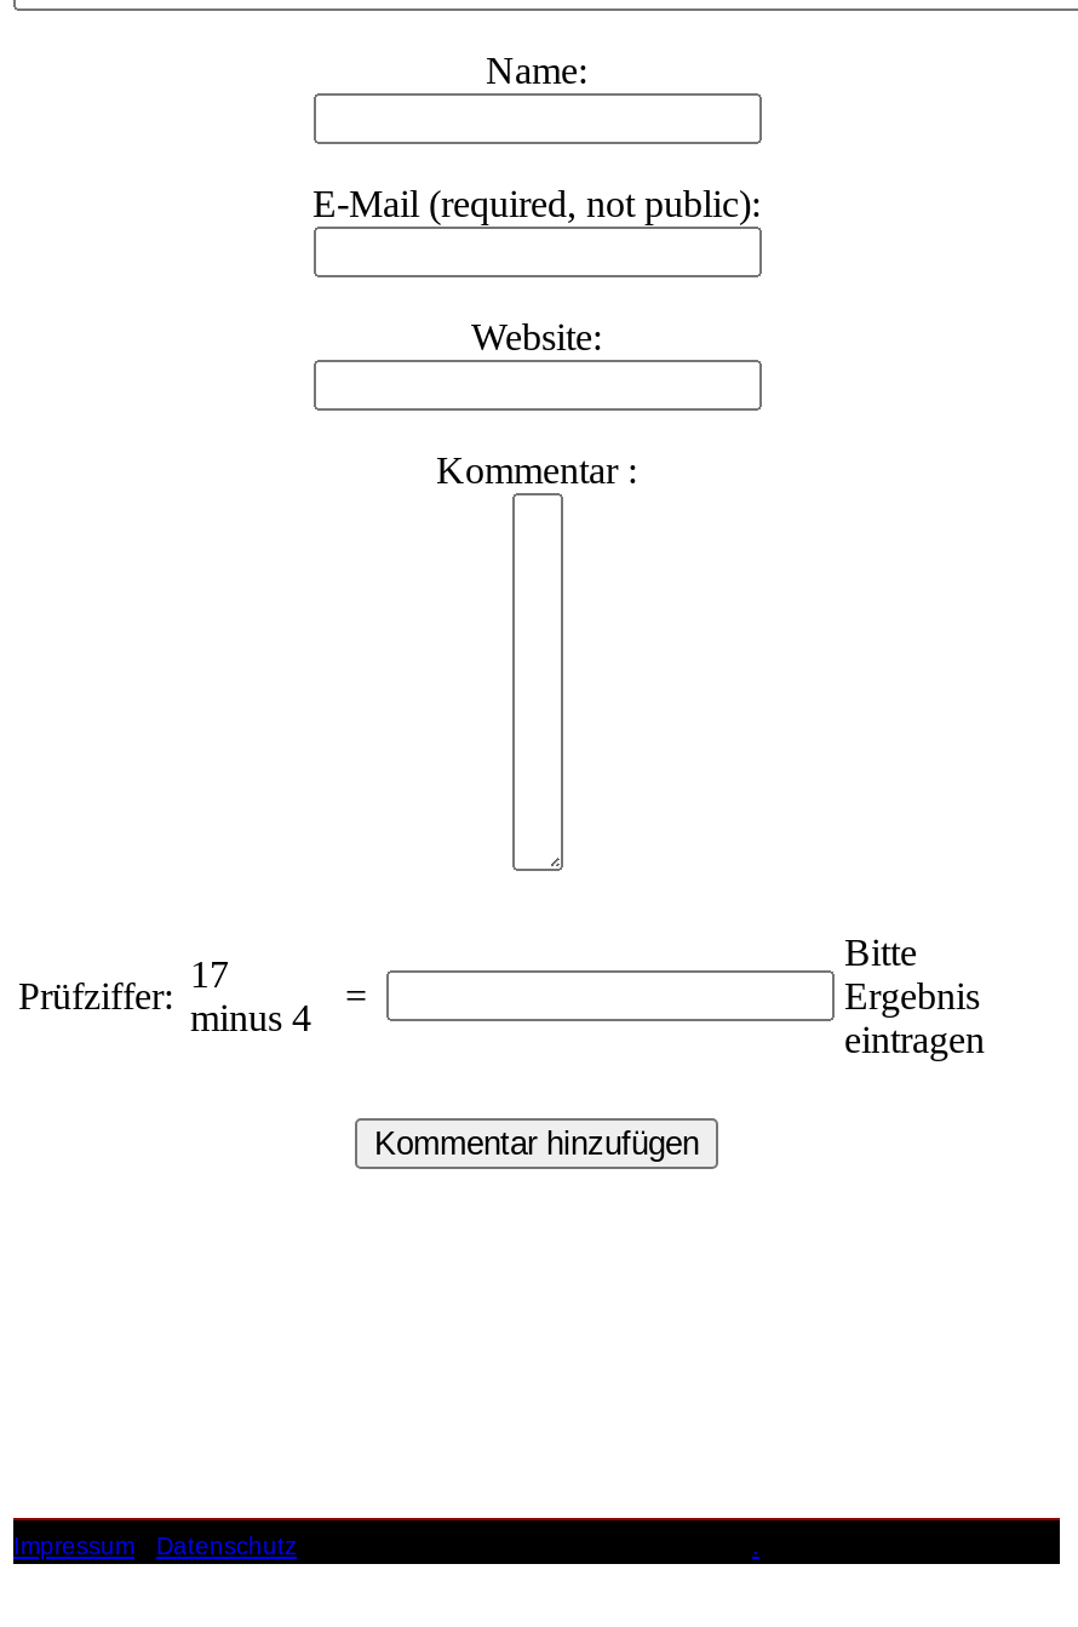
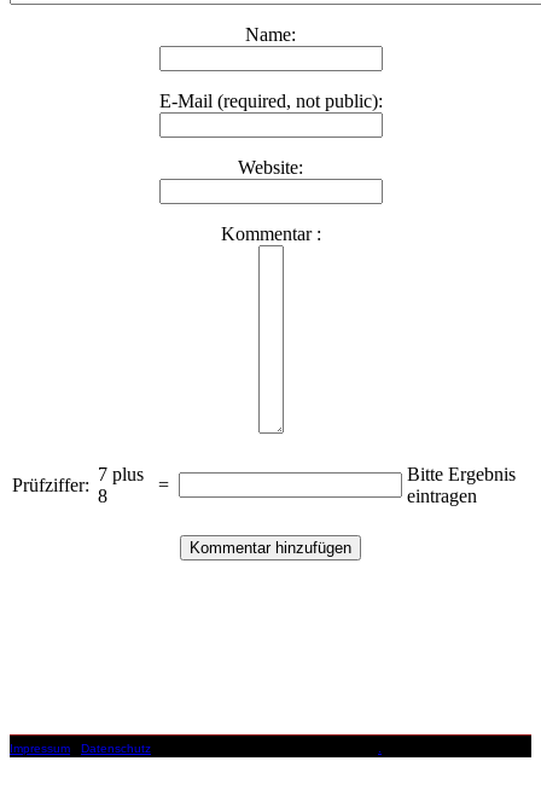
- 17
- minus 4
+ 7 plus
+ 8
